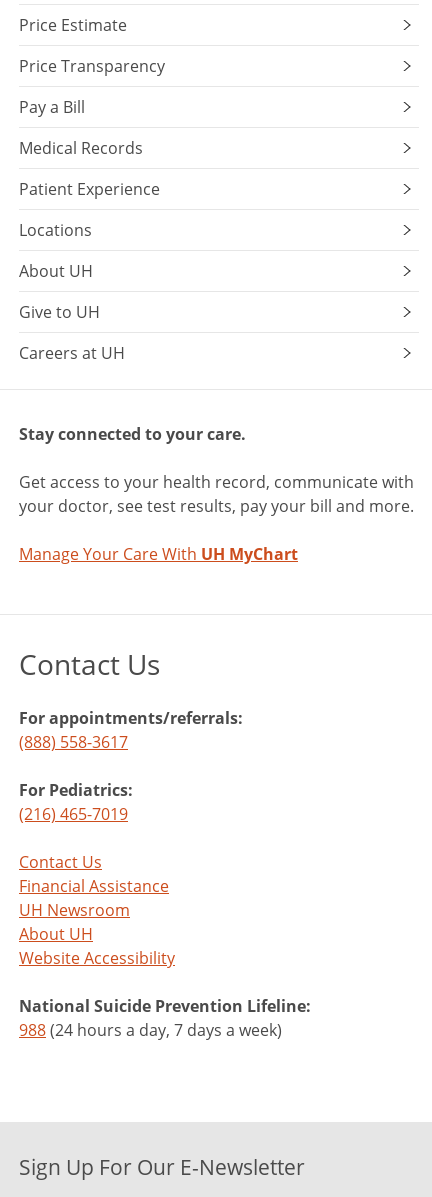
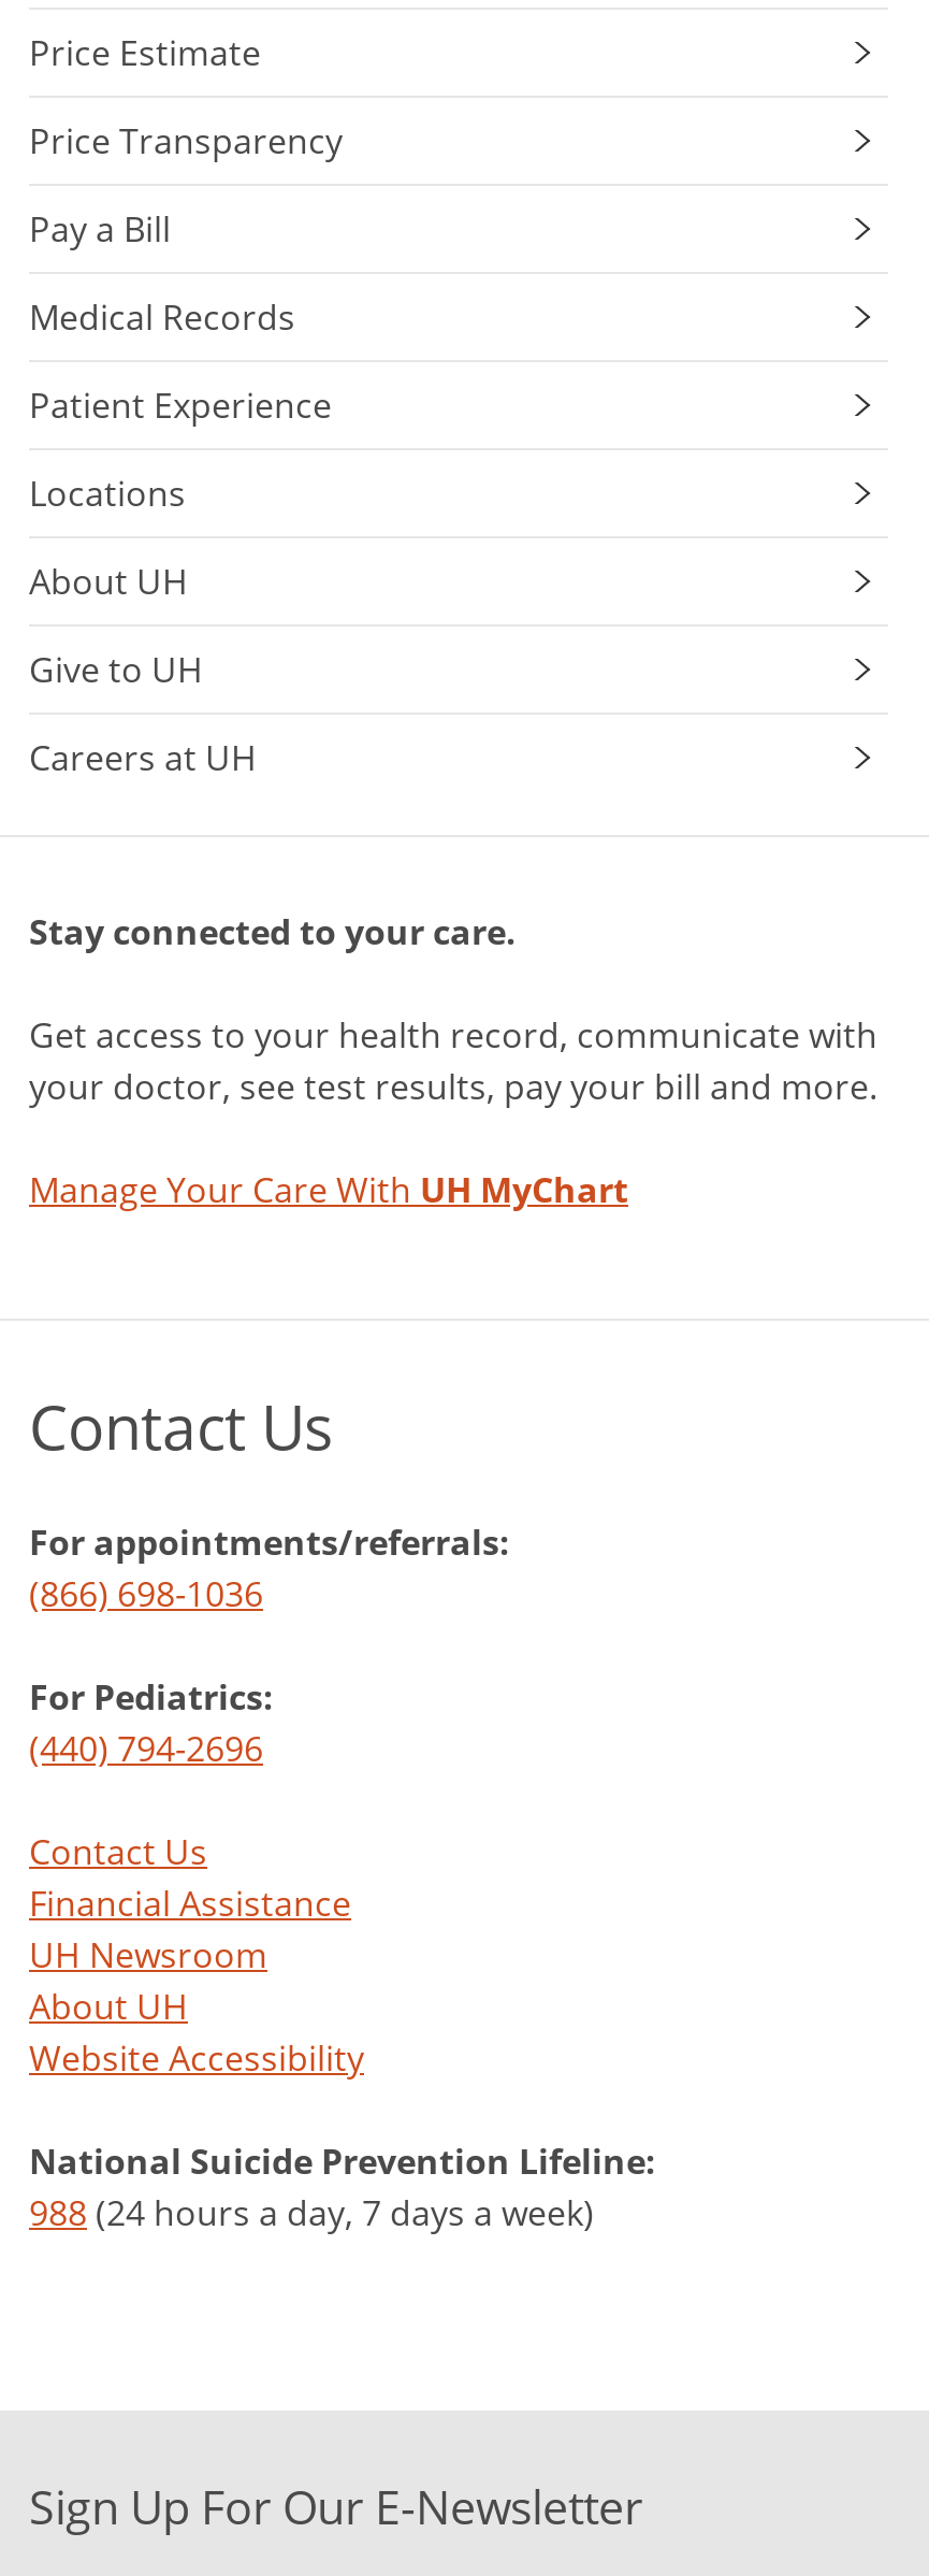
- (888) 558-3617
+ (866) 698-1036

- (216) 465-7019
+ (440) 794-2696
